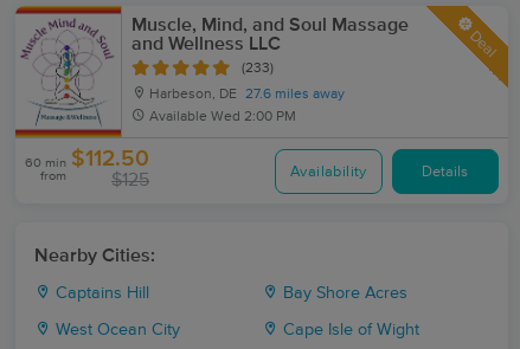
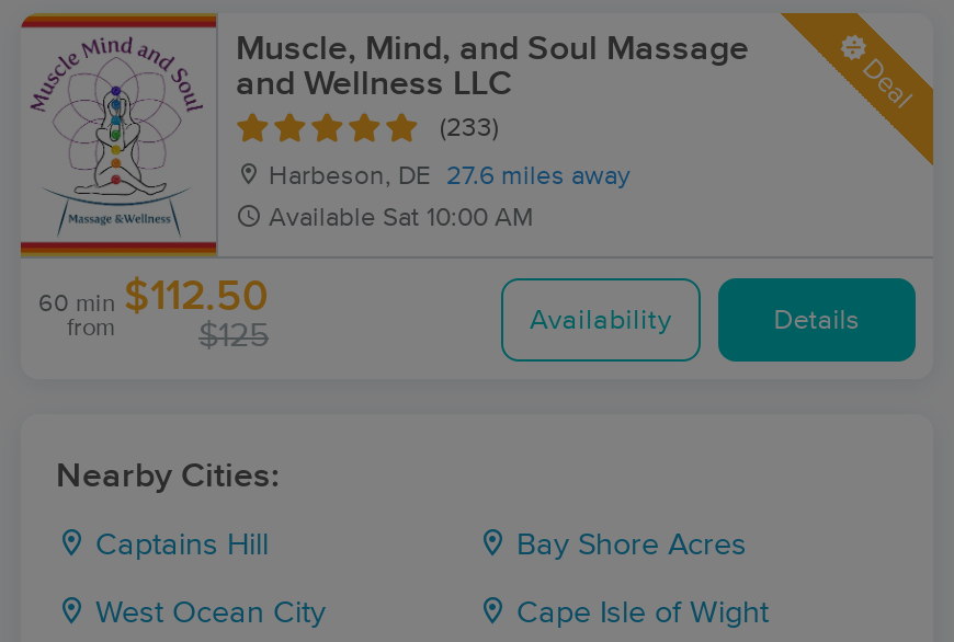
- Available Wed 2:00 PM
+ Available Sat 10:00 AM
